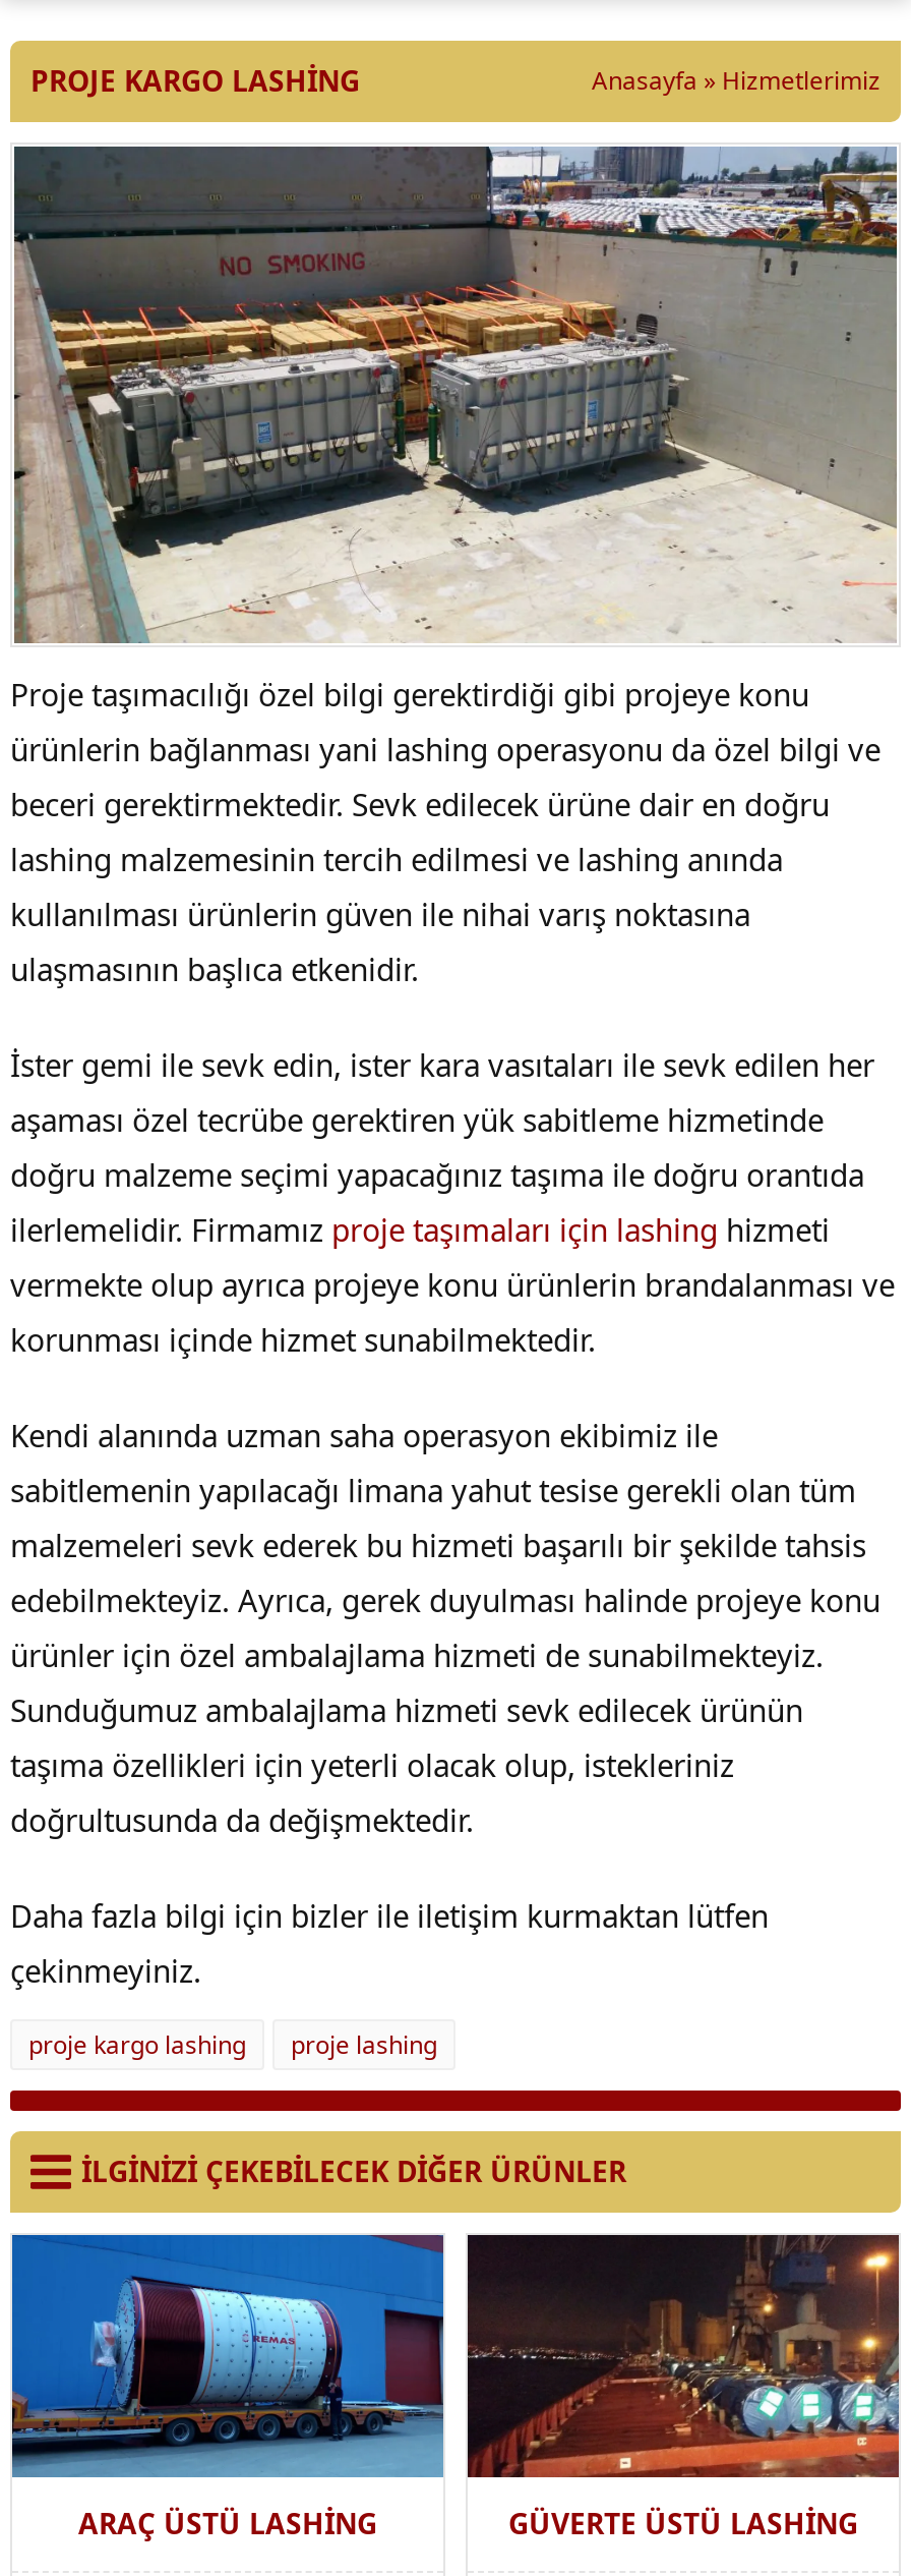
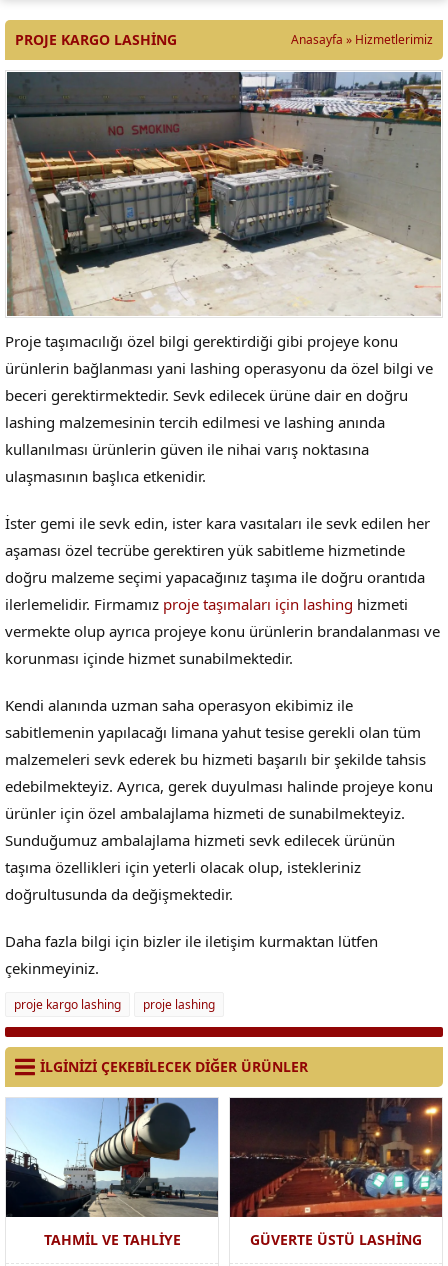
- [image]
- ARAÇ ÜSTÜ LASHING
+ [image]
+ TAHMIL VE TAHLIYE
